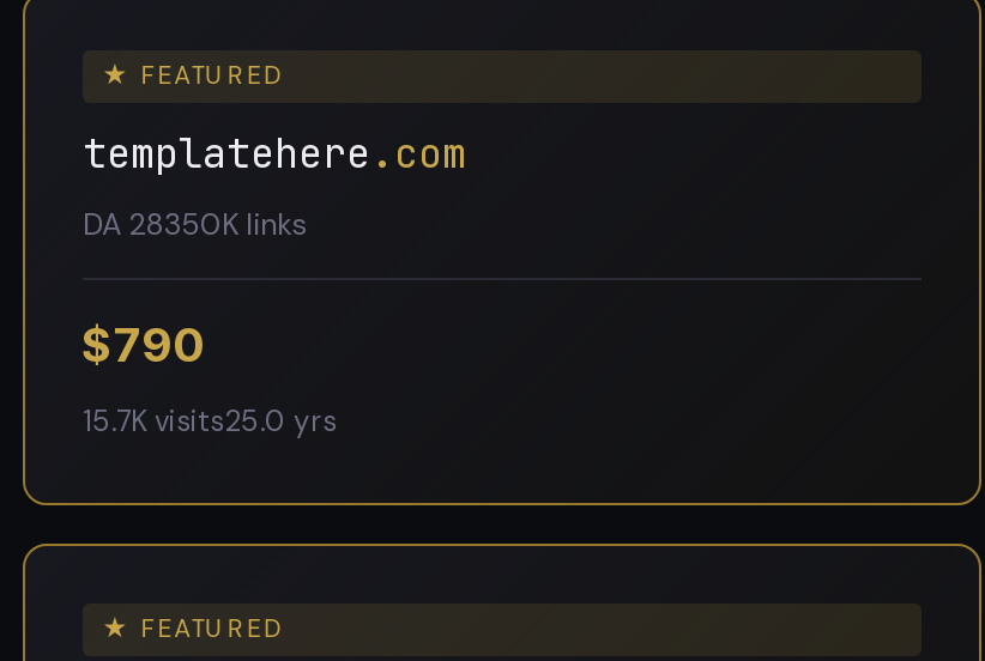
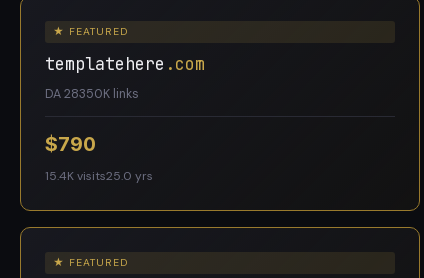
- 15.7K visits25.0 yrs
+ 15.4K visits25.0 yrs
